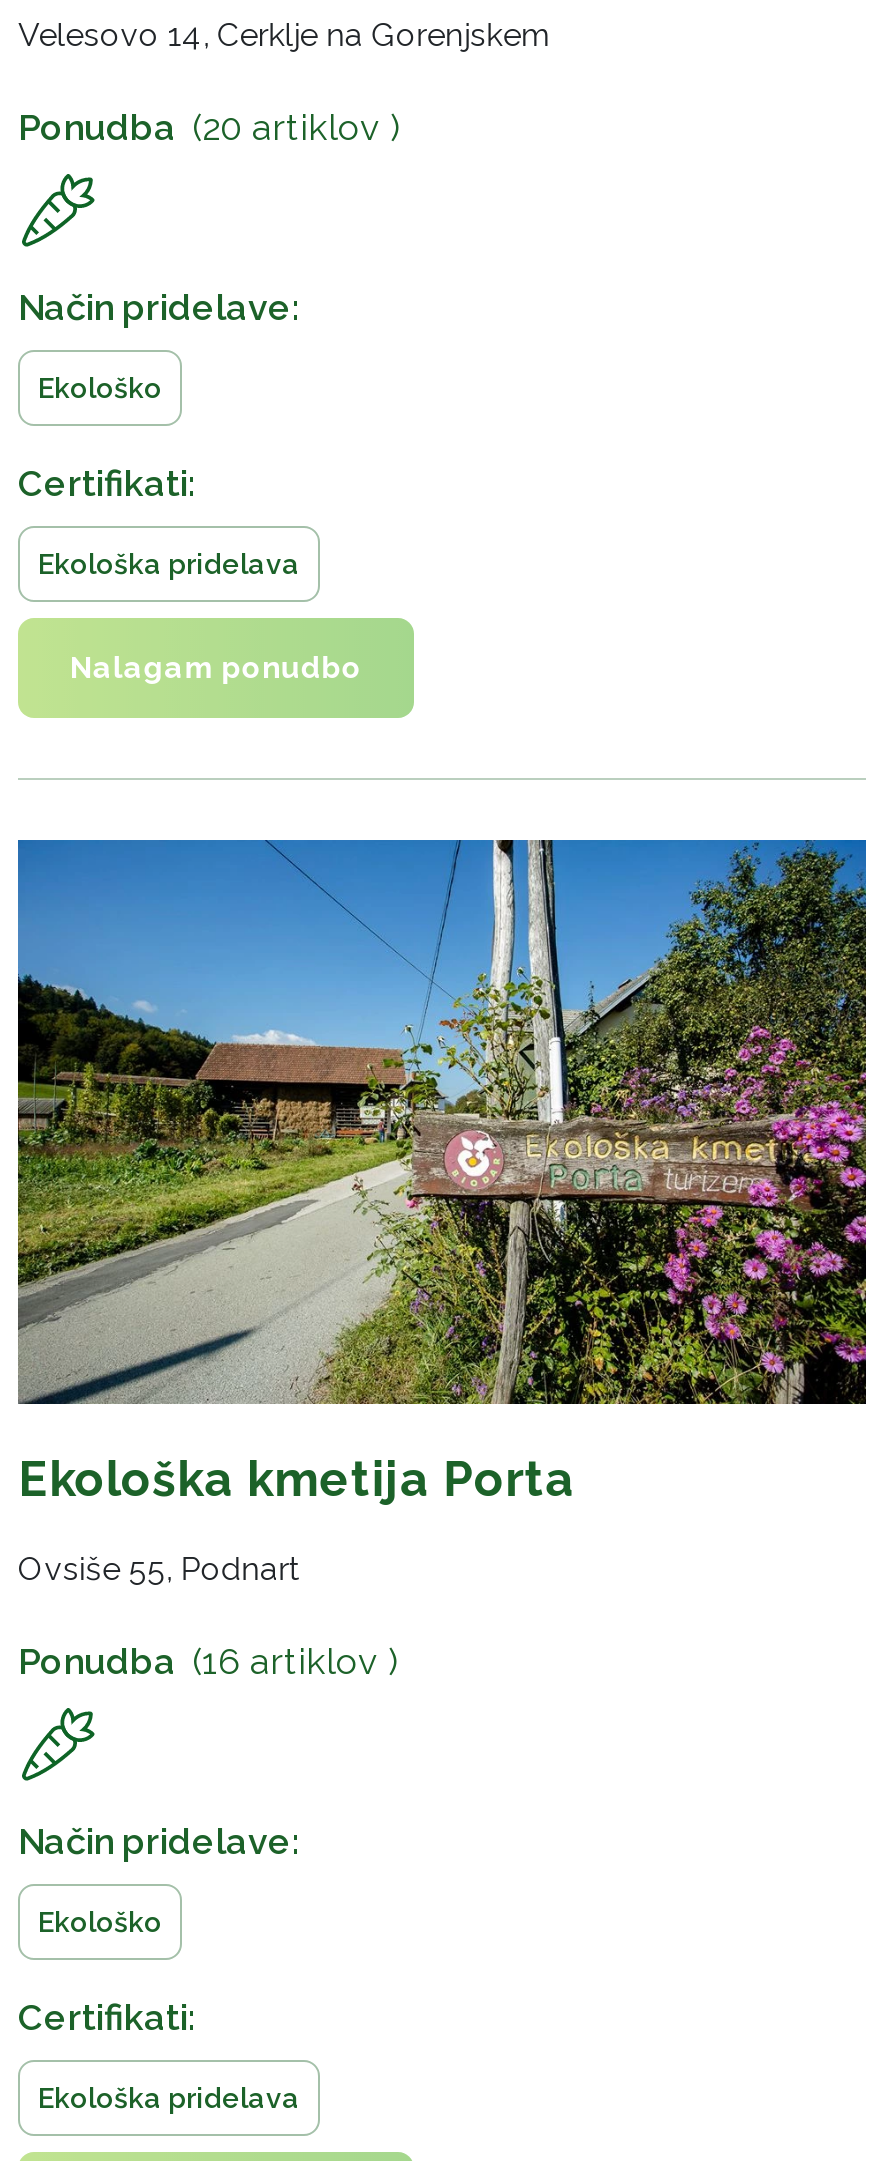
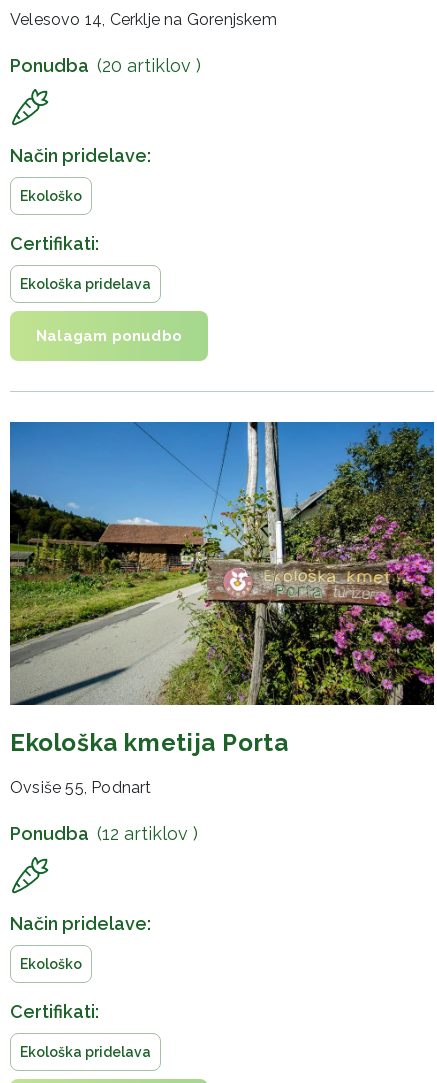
- Ponudba (16 artiklov )
+ Ponudba (12 artiklov )
